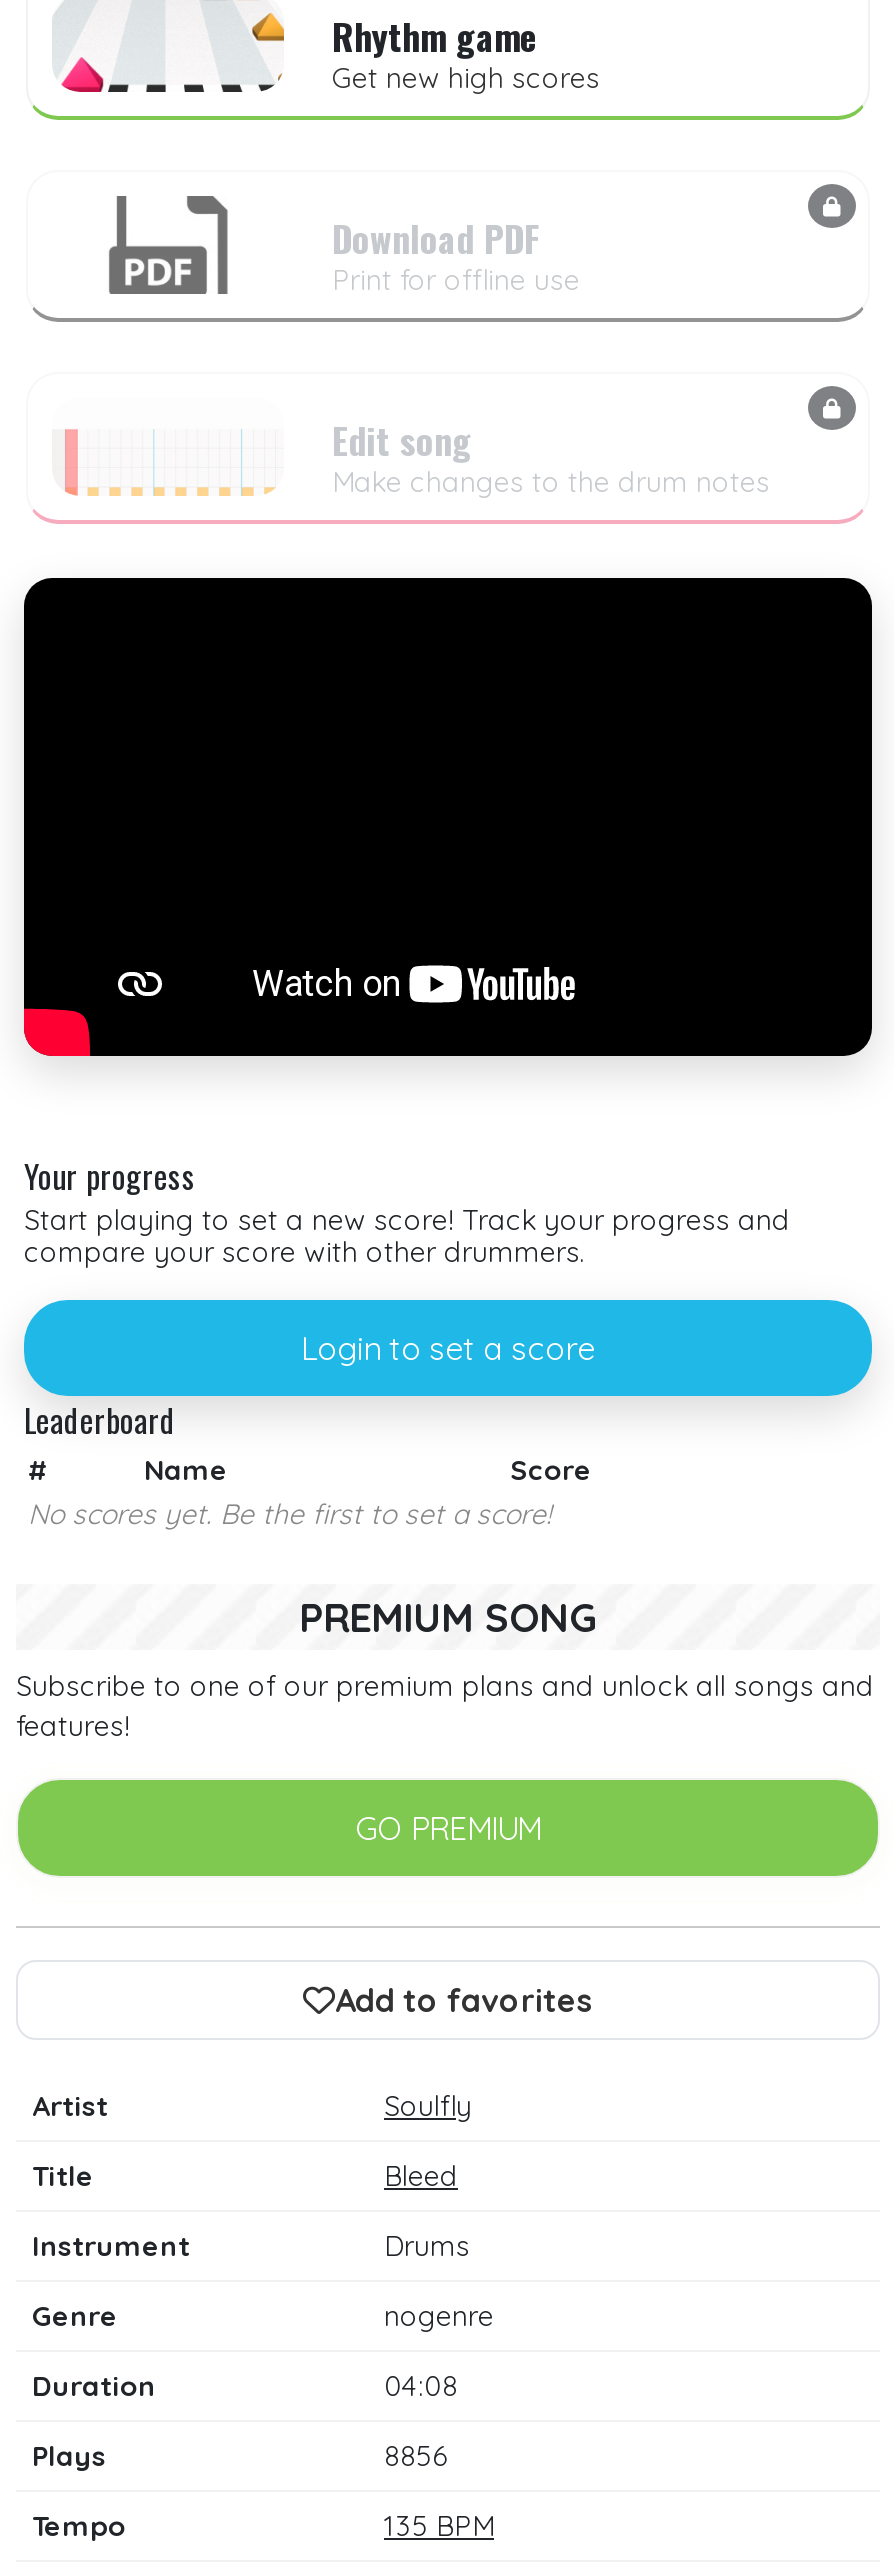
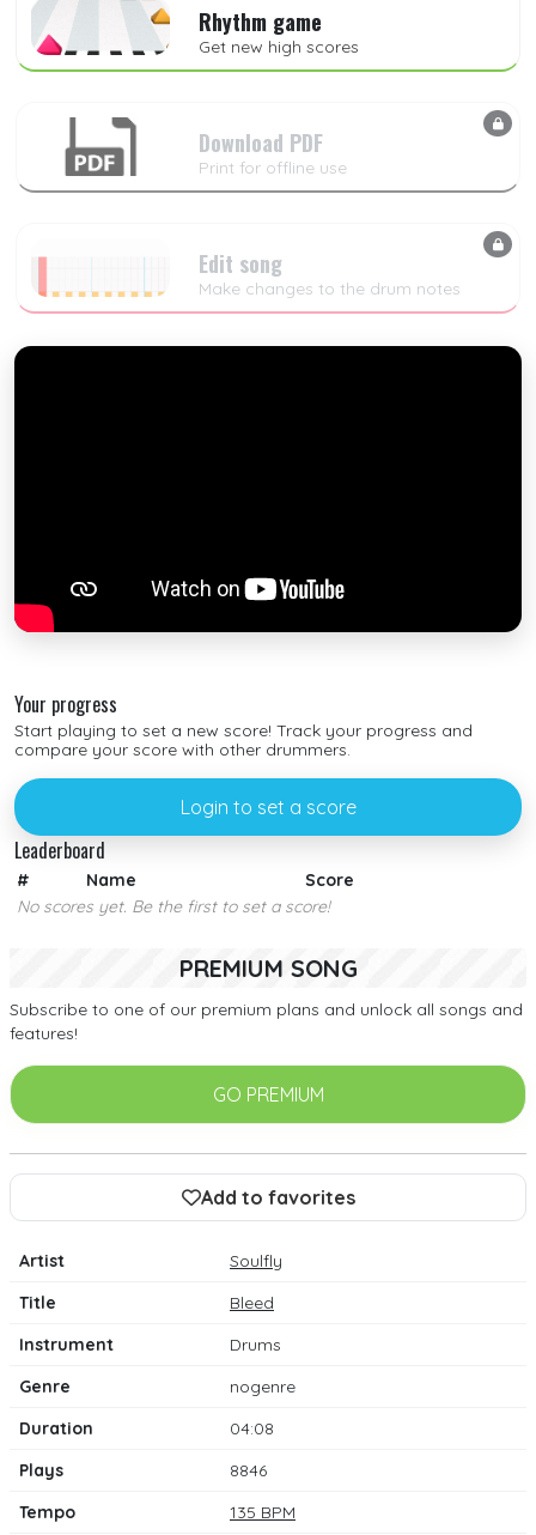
- 8856
+ 8846
